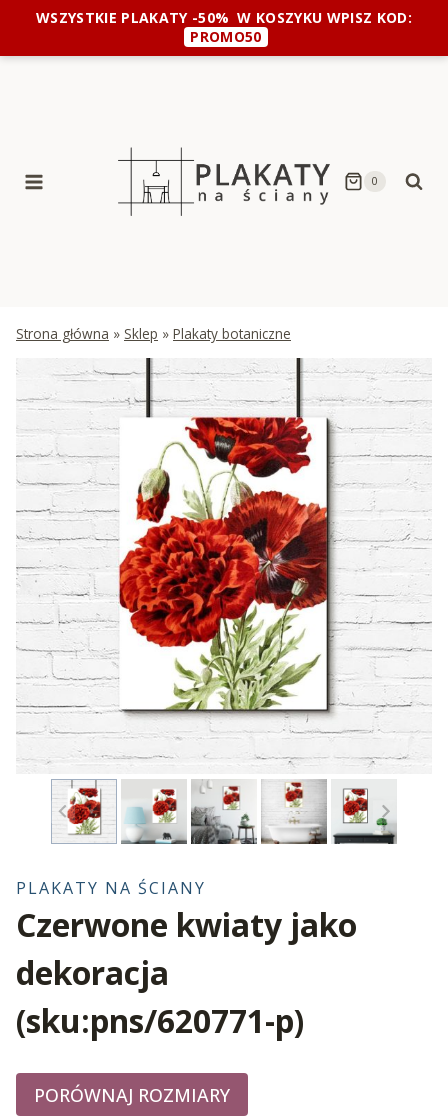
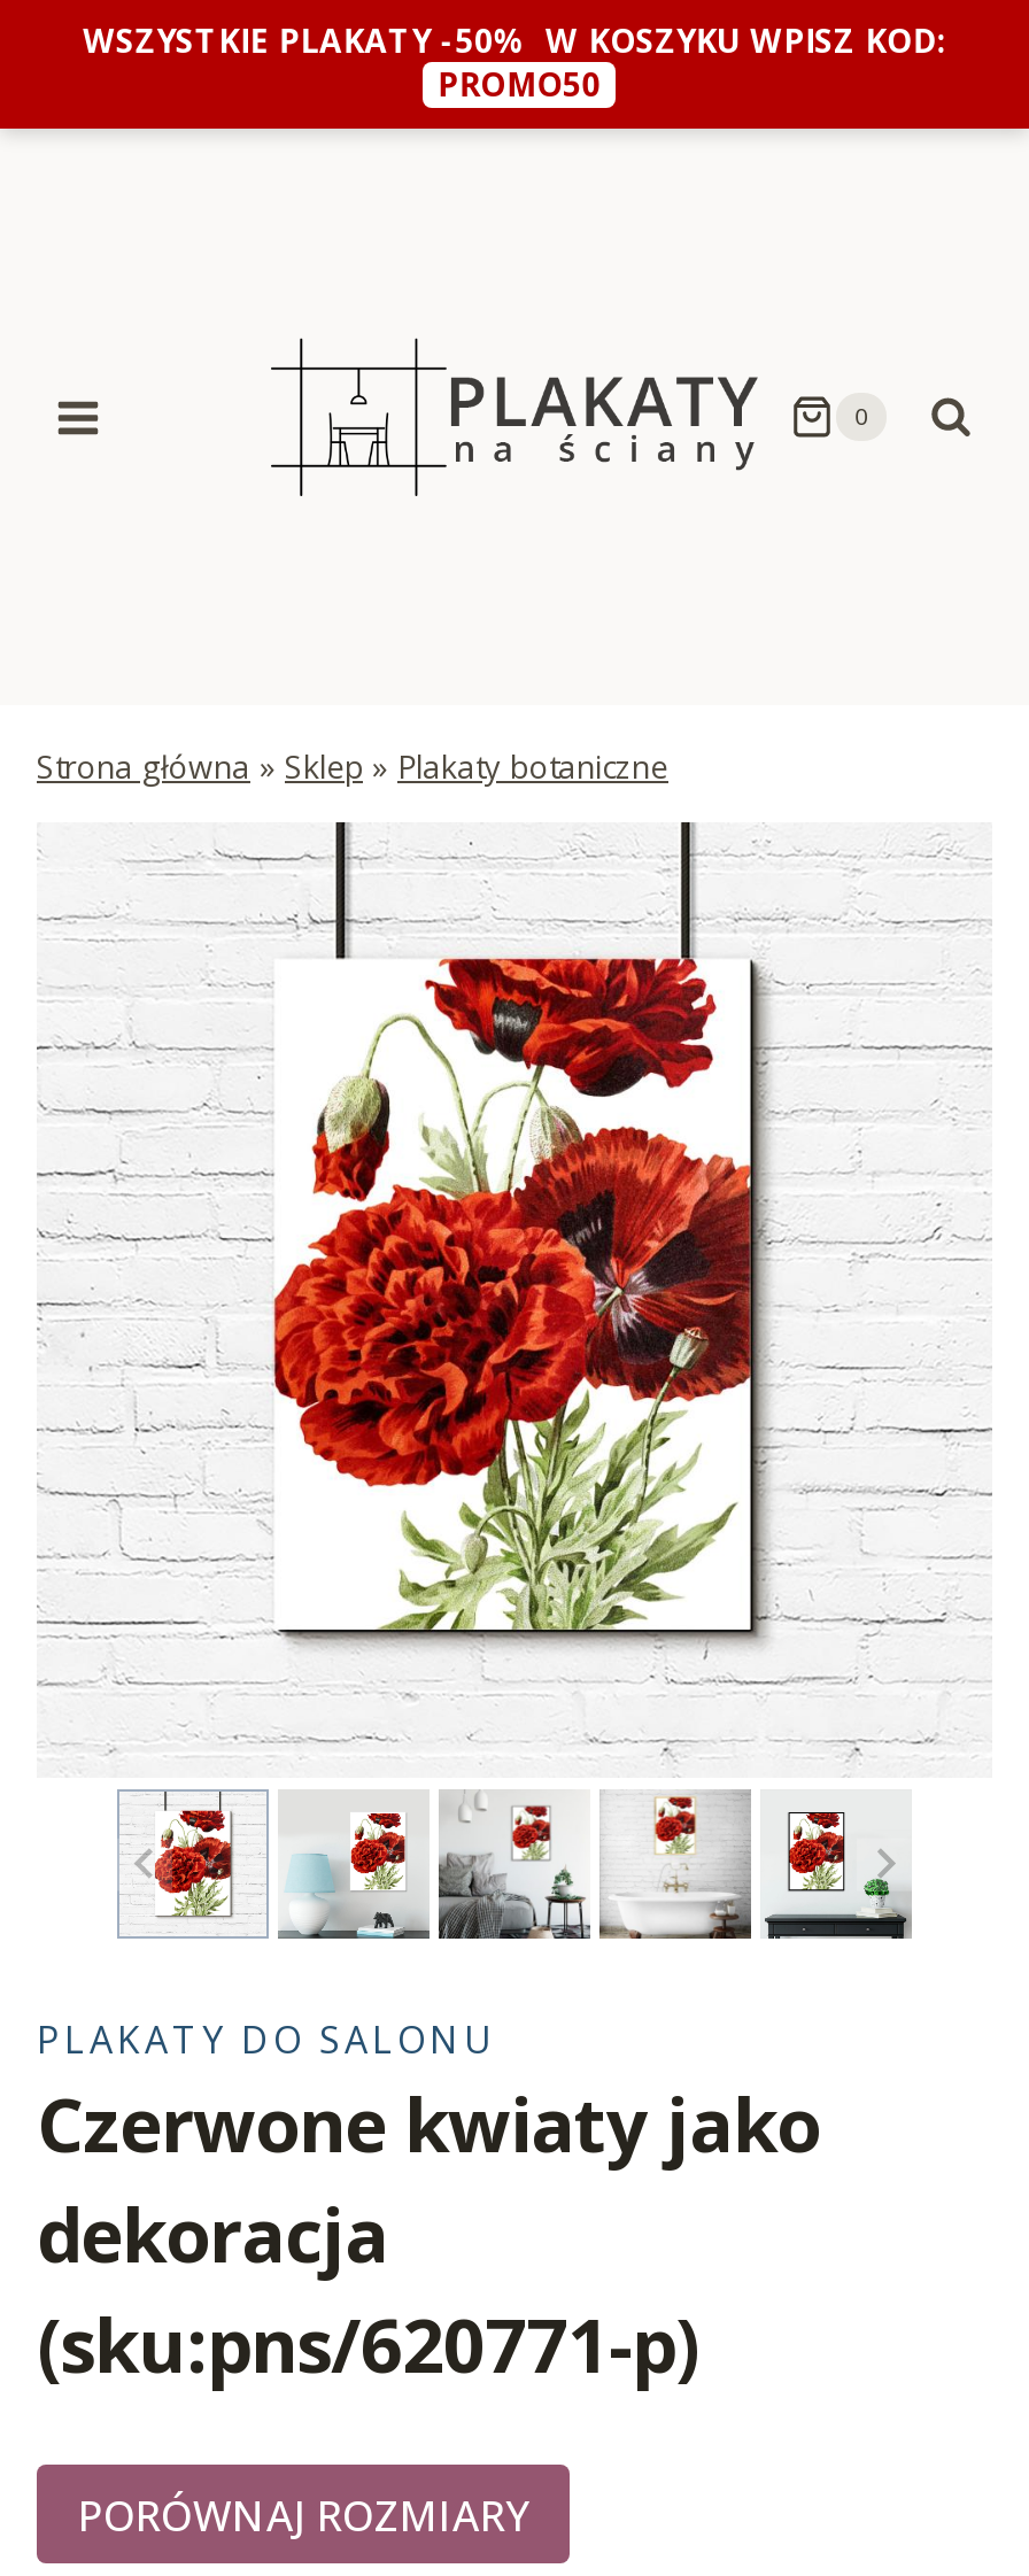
- PLAKATY NA ŚCIANY
+ PLAKATY DO SALONU
